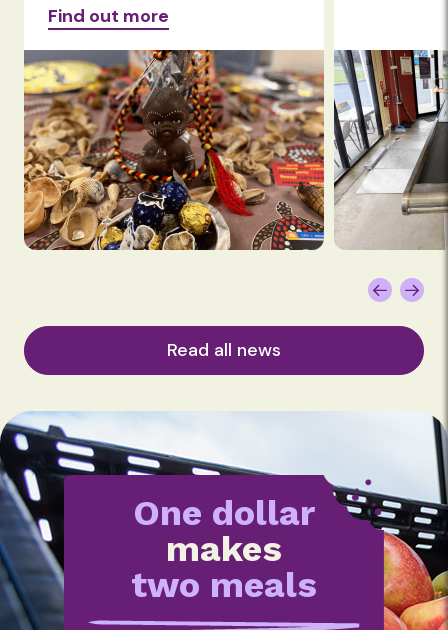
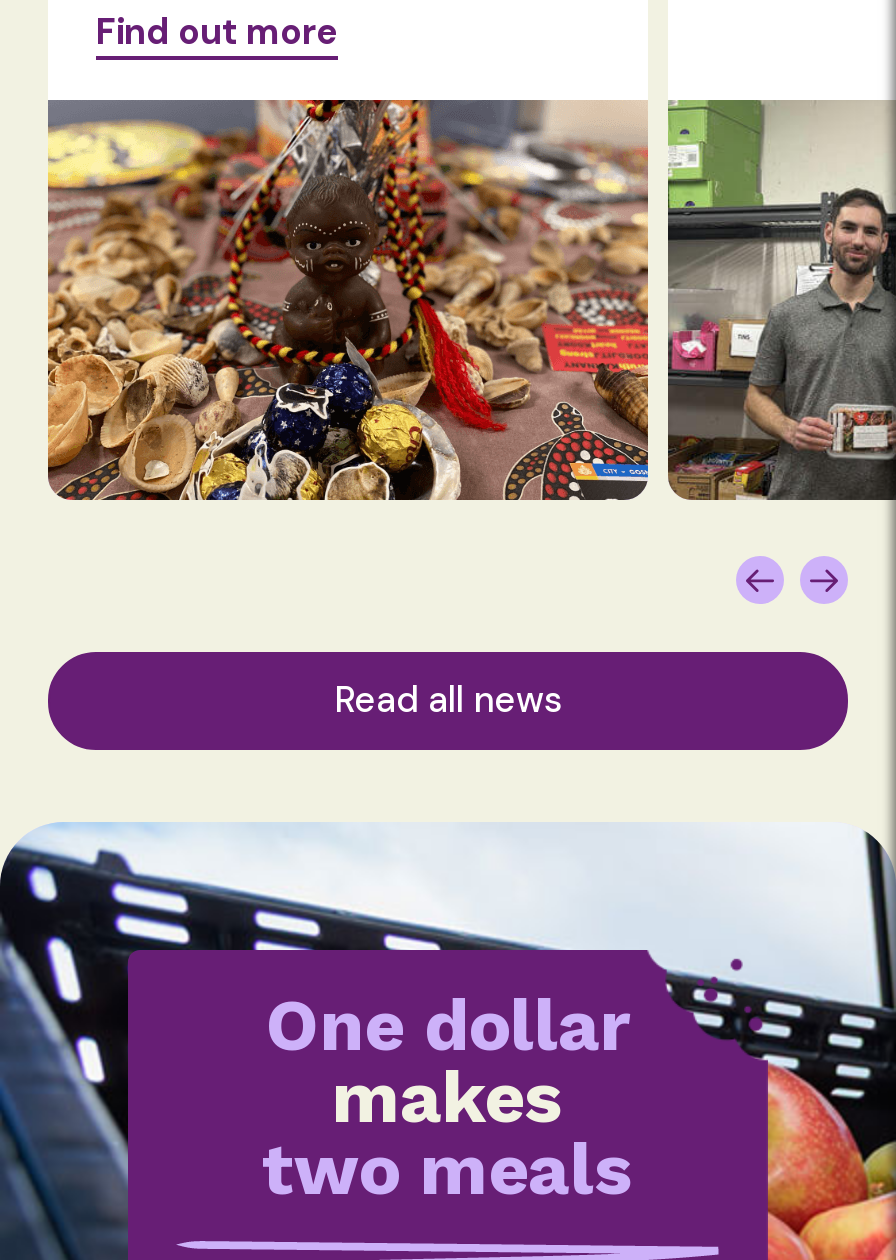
- [image]
+ [image]
